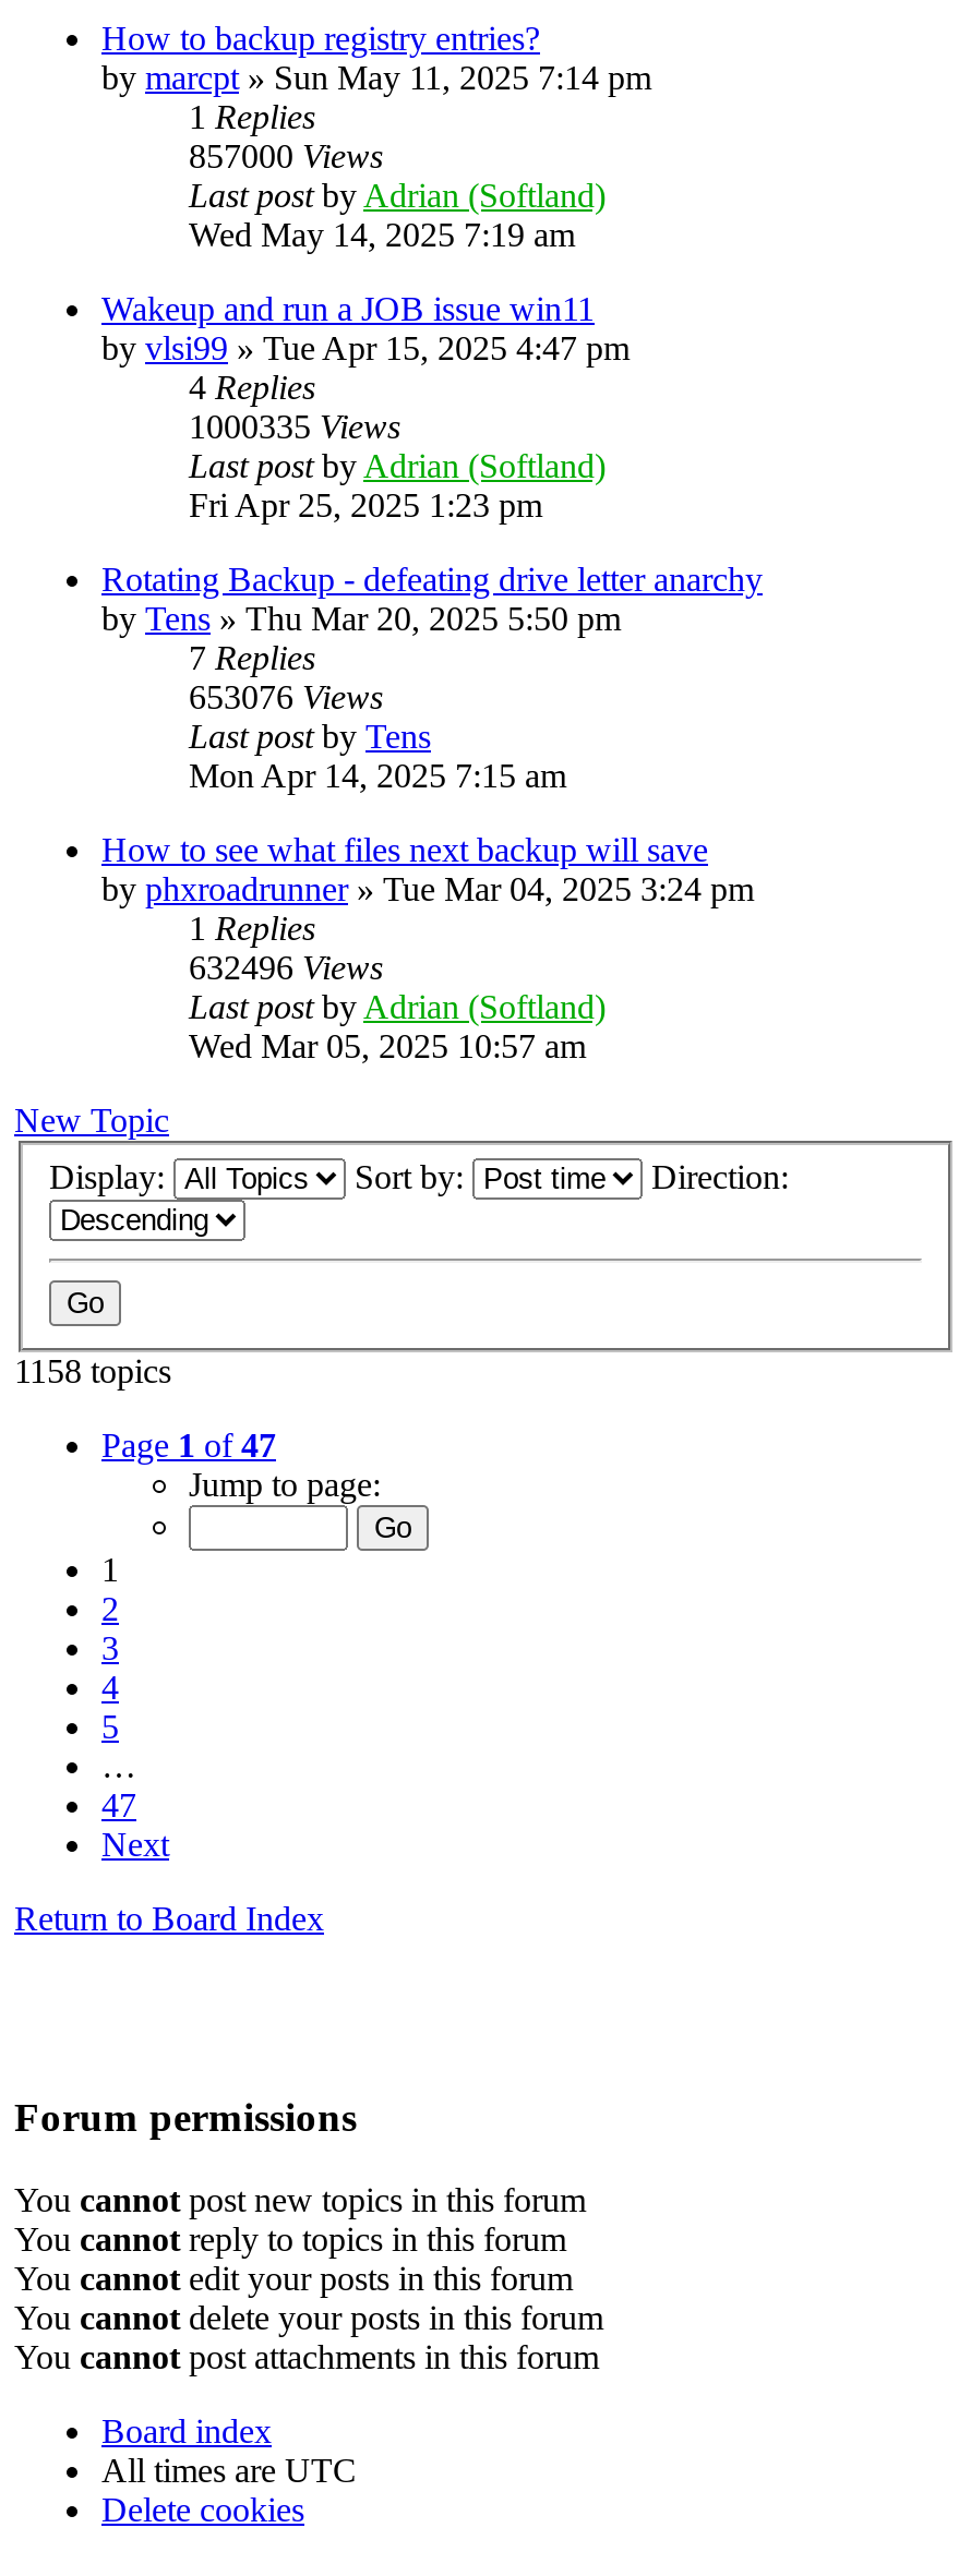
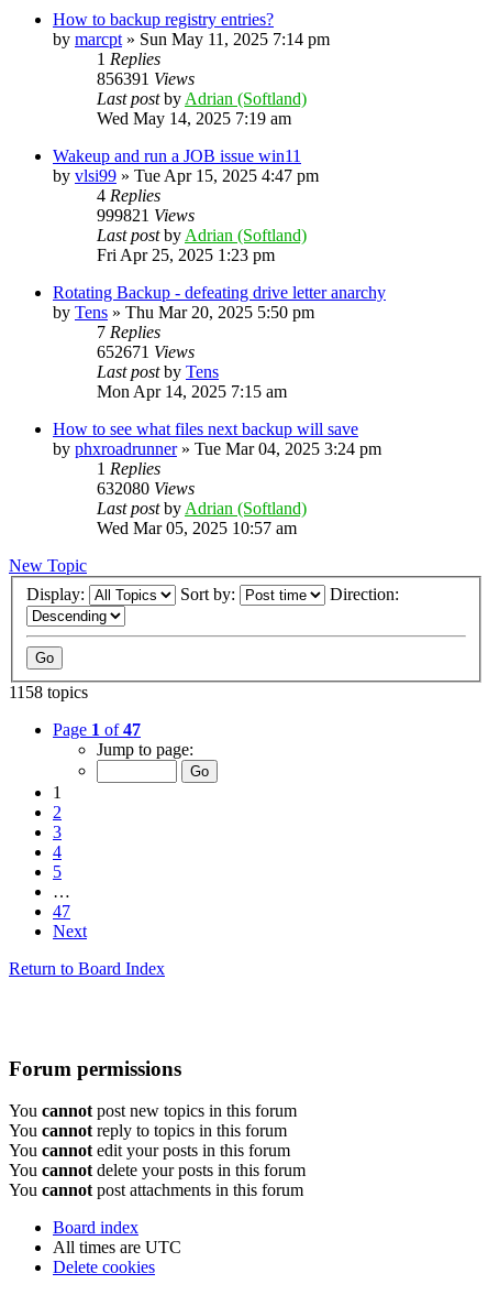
- 857000 Views
+ 856391 Views

- 1000335 Views
+ 999821 Views

- 653076 Views
+ 652671 Views

- 632496 Views
+ 632080 Views
